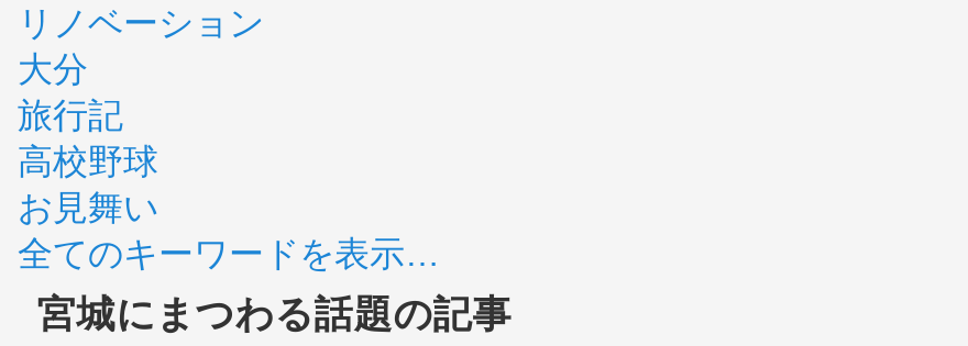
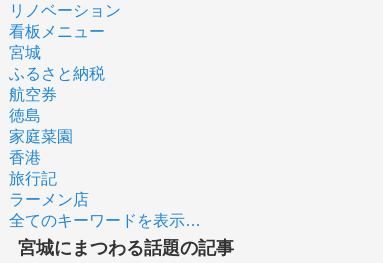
- 大分
+ 看板メニュー
+ 宮城
+ ふるさと納税
+ 航空券
+ 徳島
+ 家庭菜園
+ 香港

moved down: 旅行記

- 高校野球
- お見舞い
+ ラーメン店
